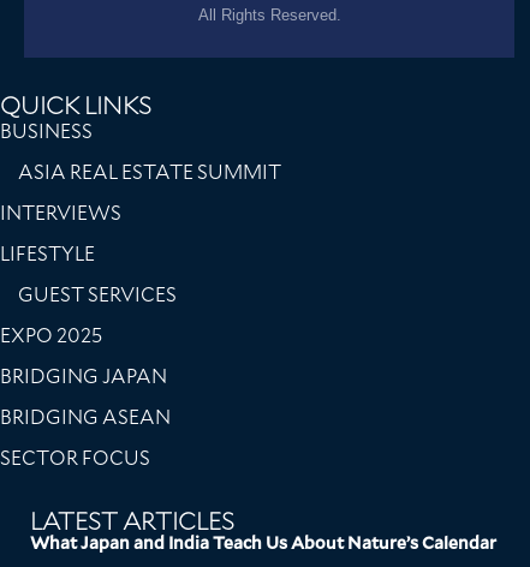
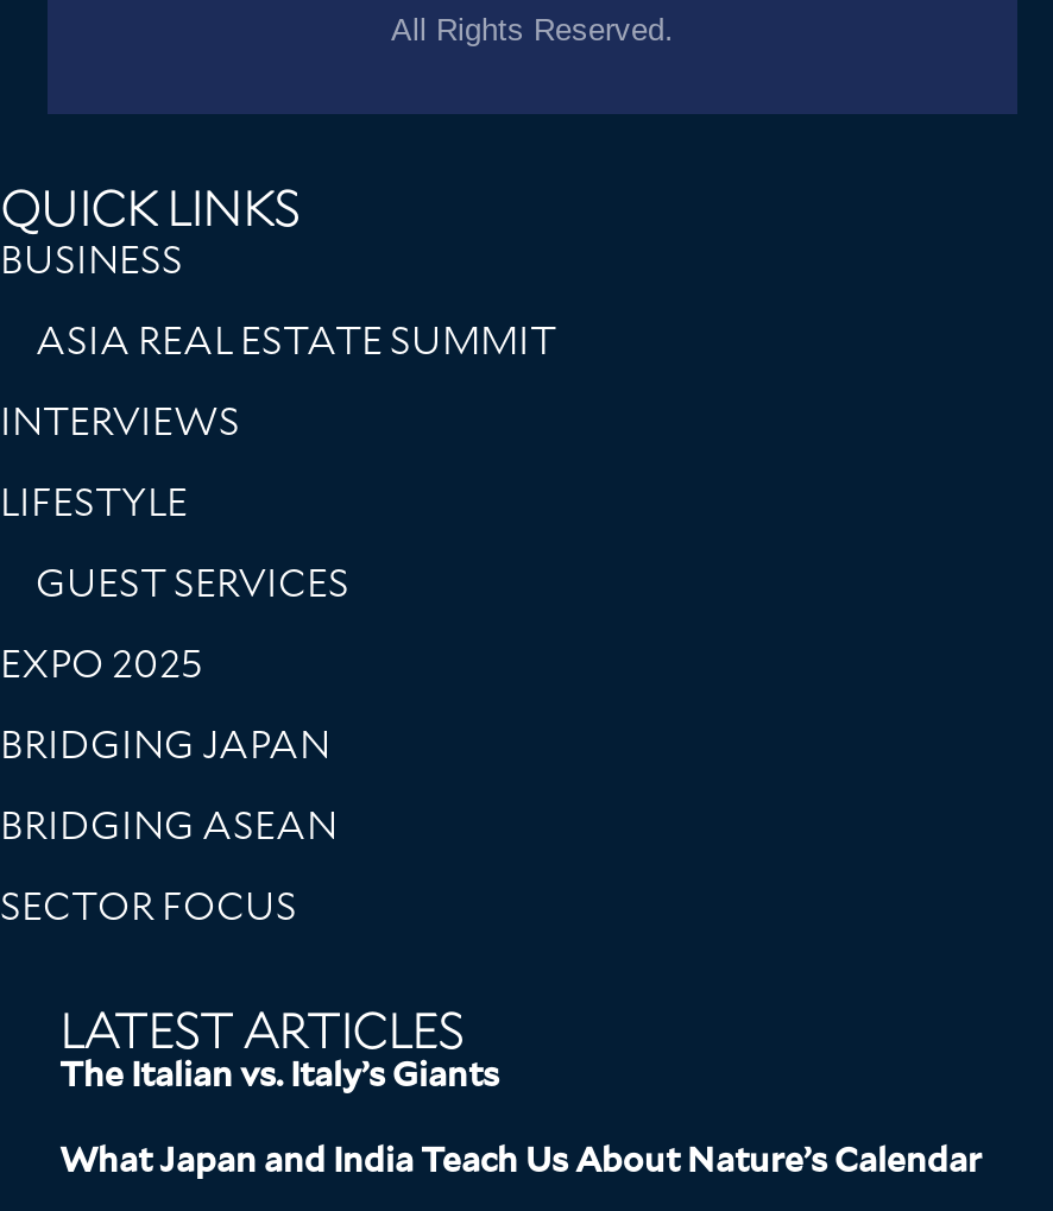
+ The Italian vs. Italy’s Giants
